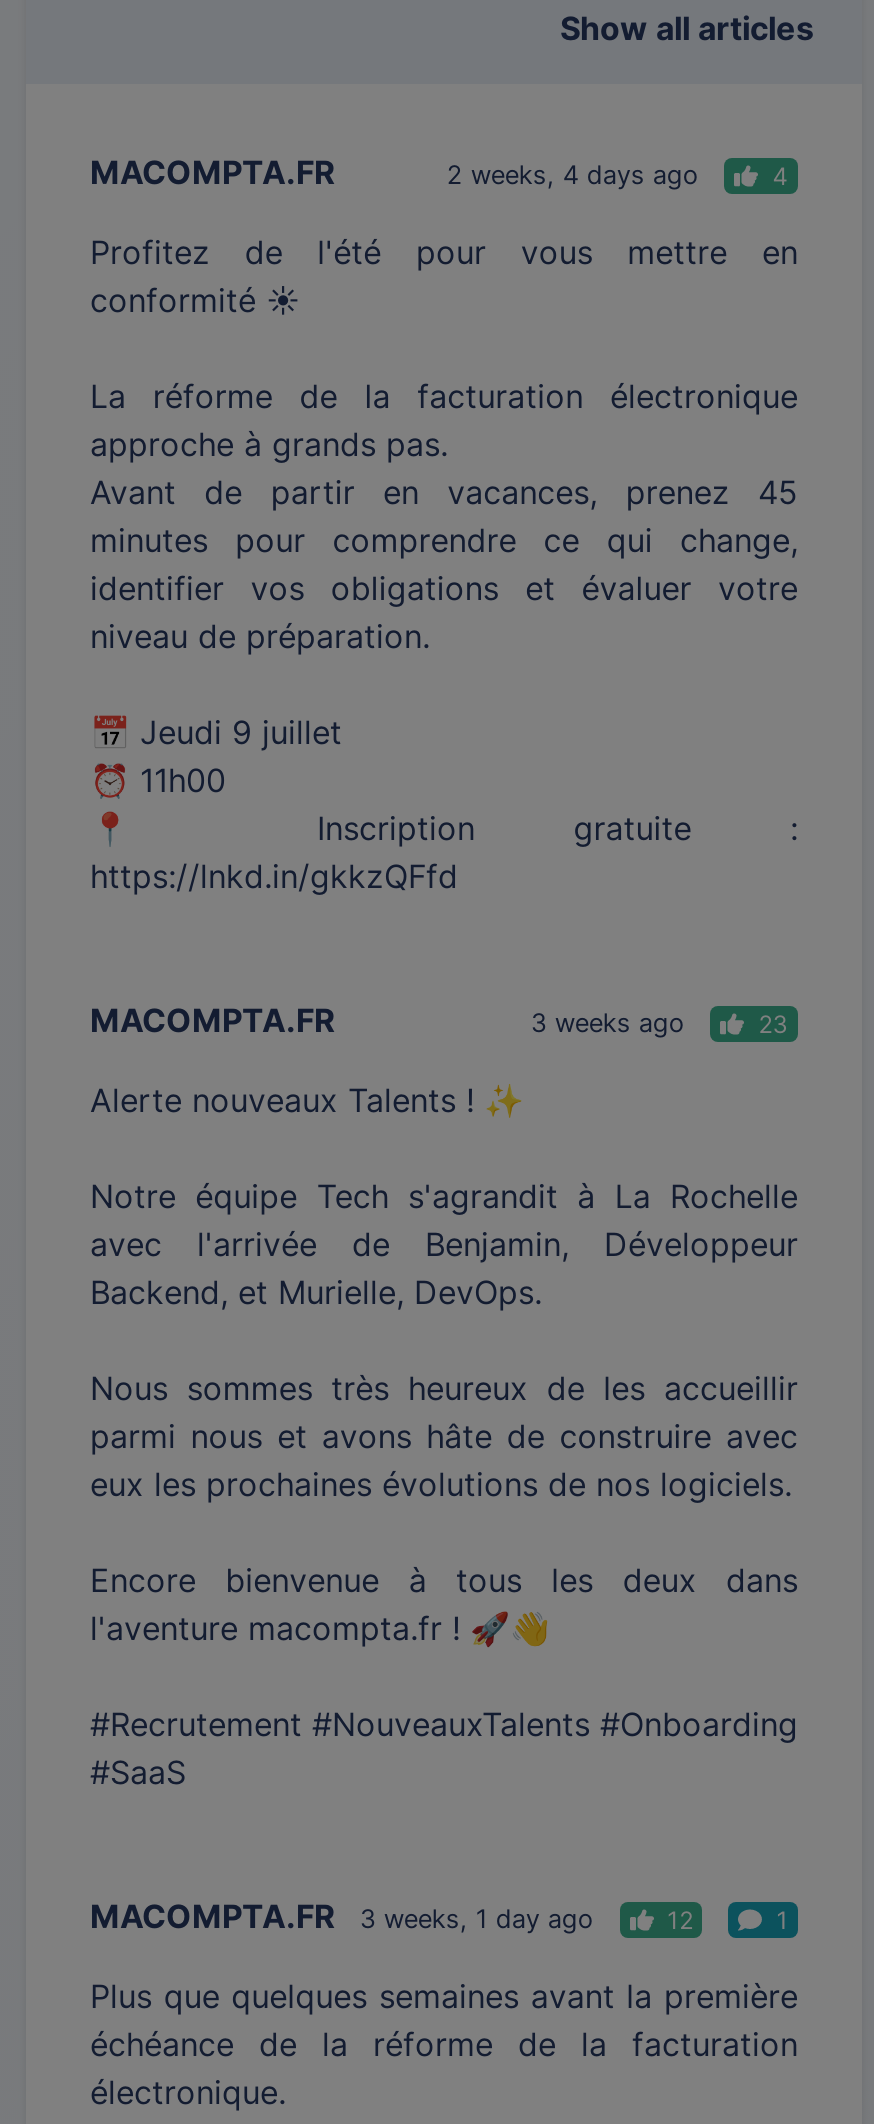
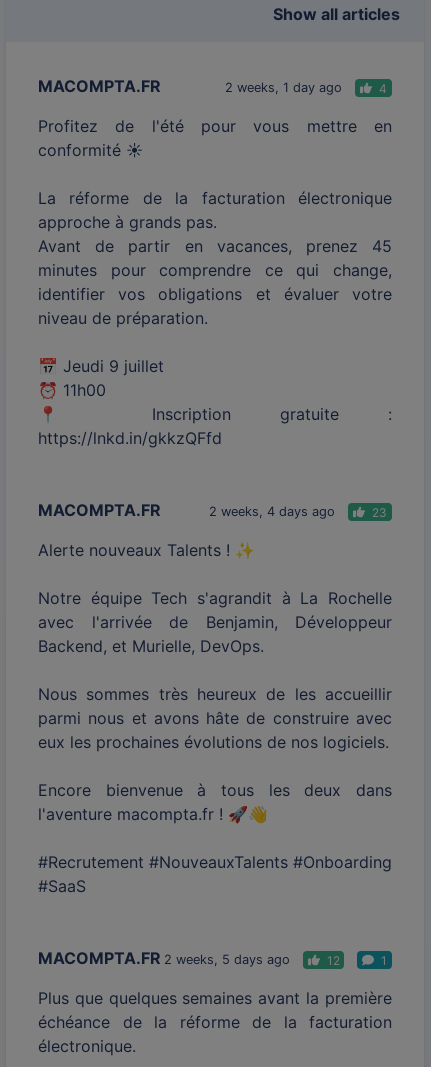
moved down: 2 weeks, 4 days ago

+ 2 weeks, 1 day ago

- 3 weeks ago

- MACOMPTA.FR
- 3 weeks, 1 day ago
+ MACOMPTA.FR 2 weeks, 5 days ago
